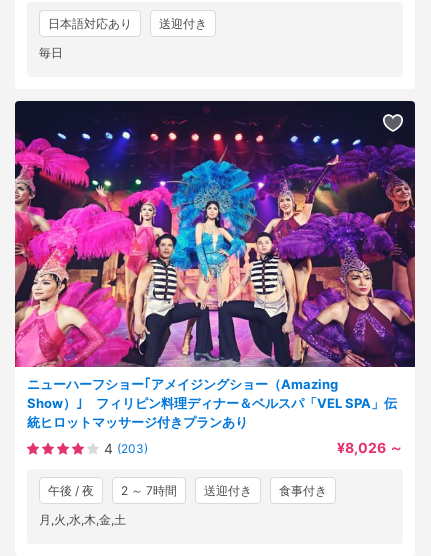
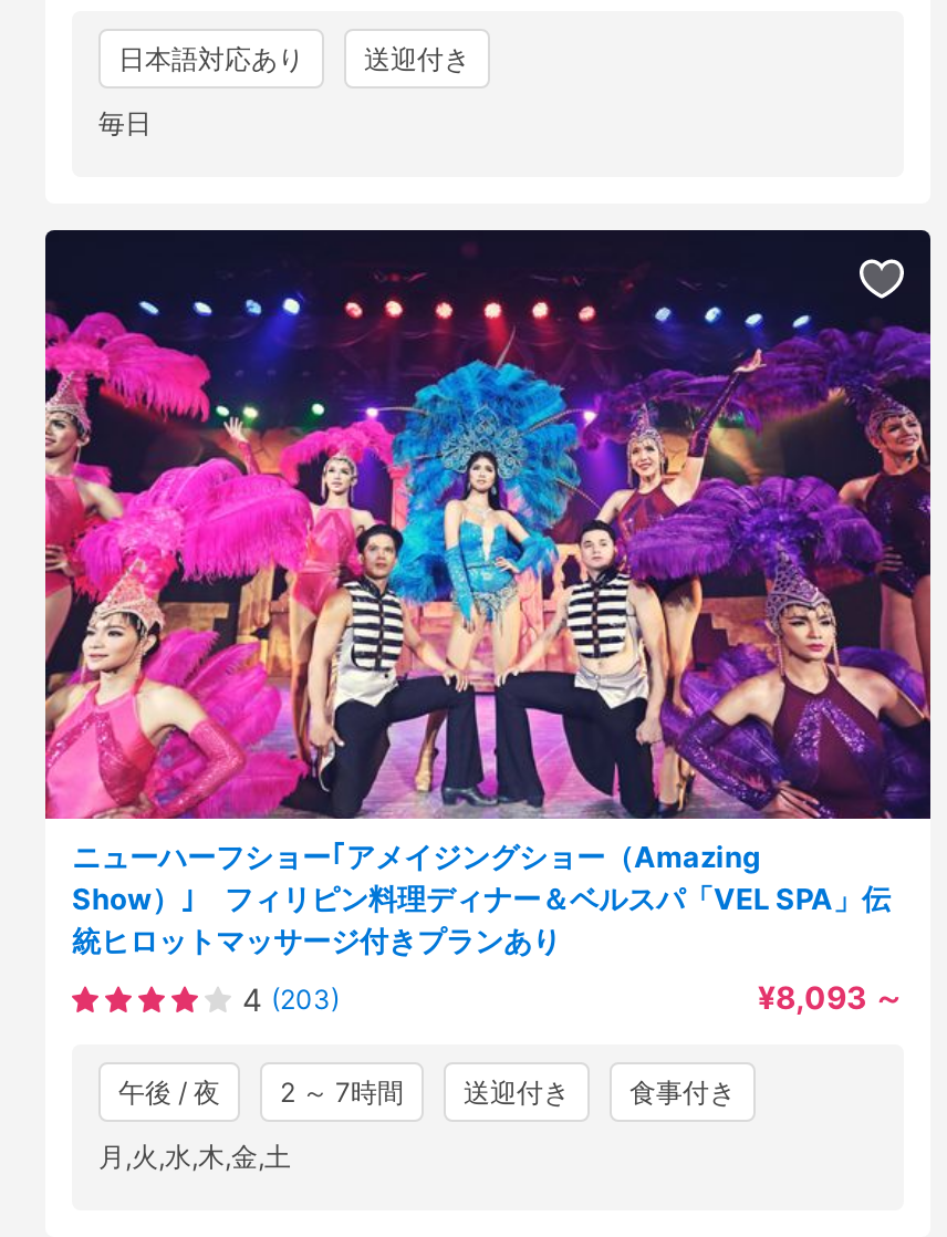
- ¥8,026～
+ ¥8,093～
